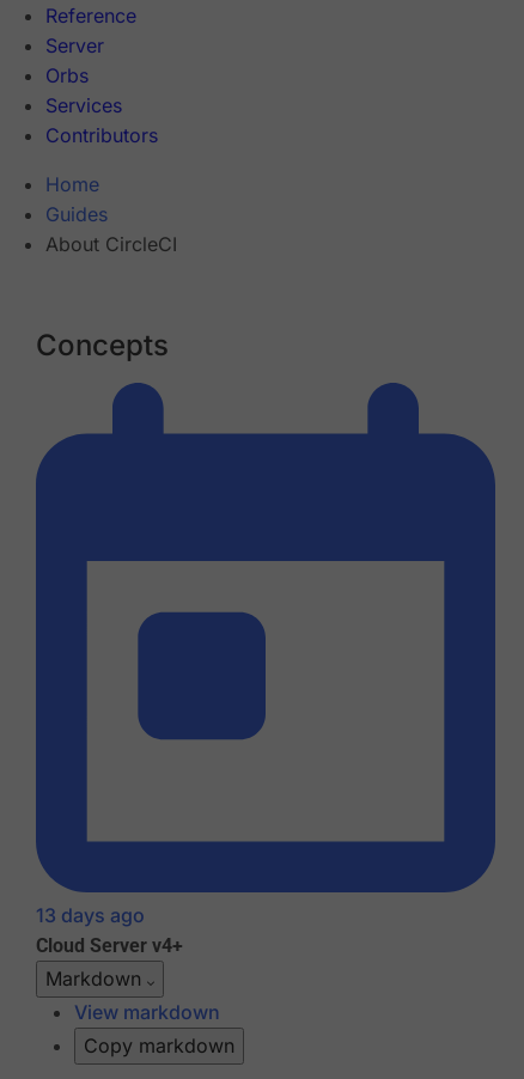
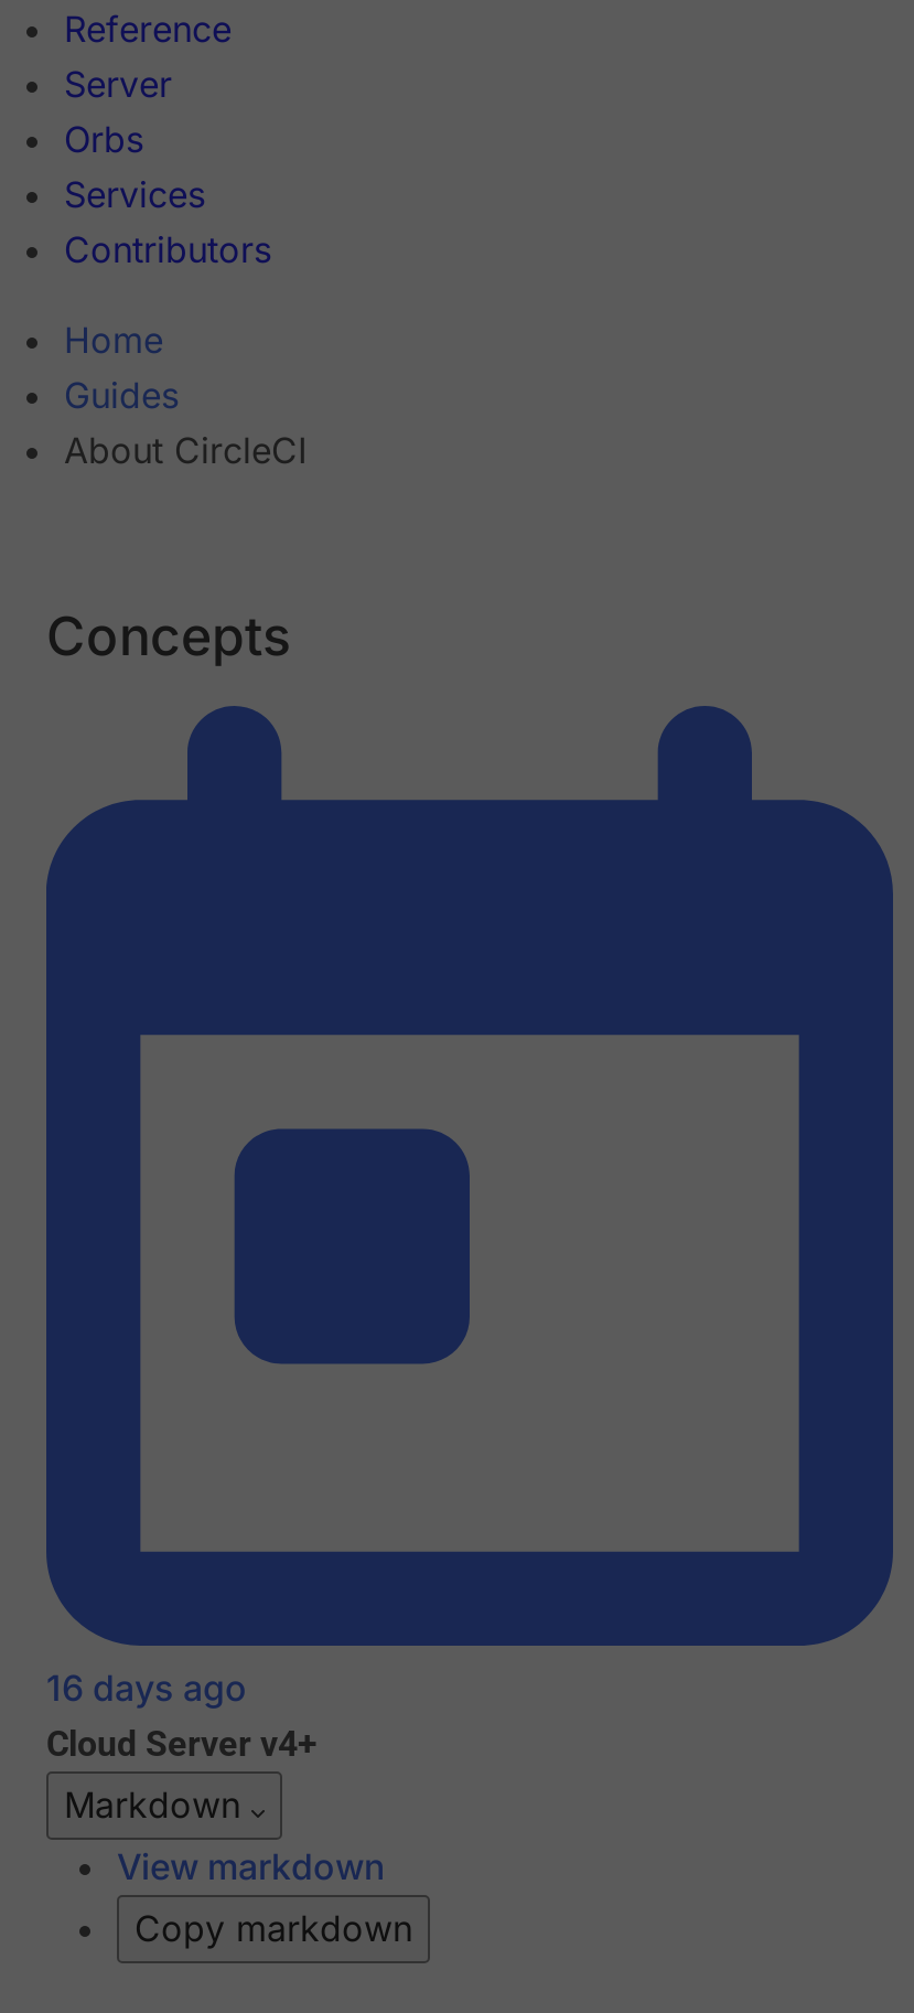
- 13 days ago
+ 16 days ago
